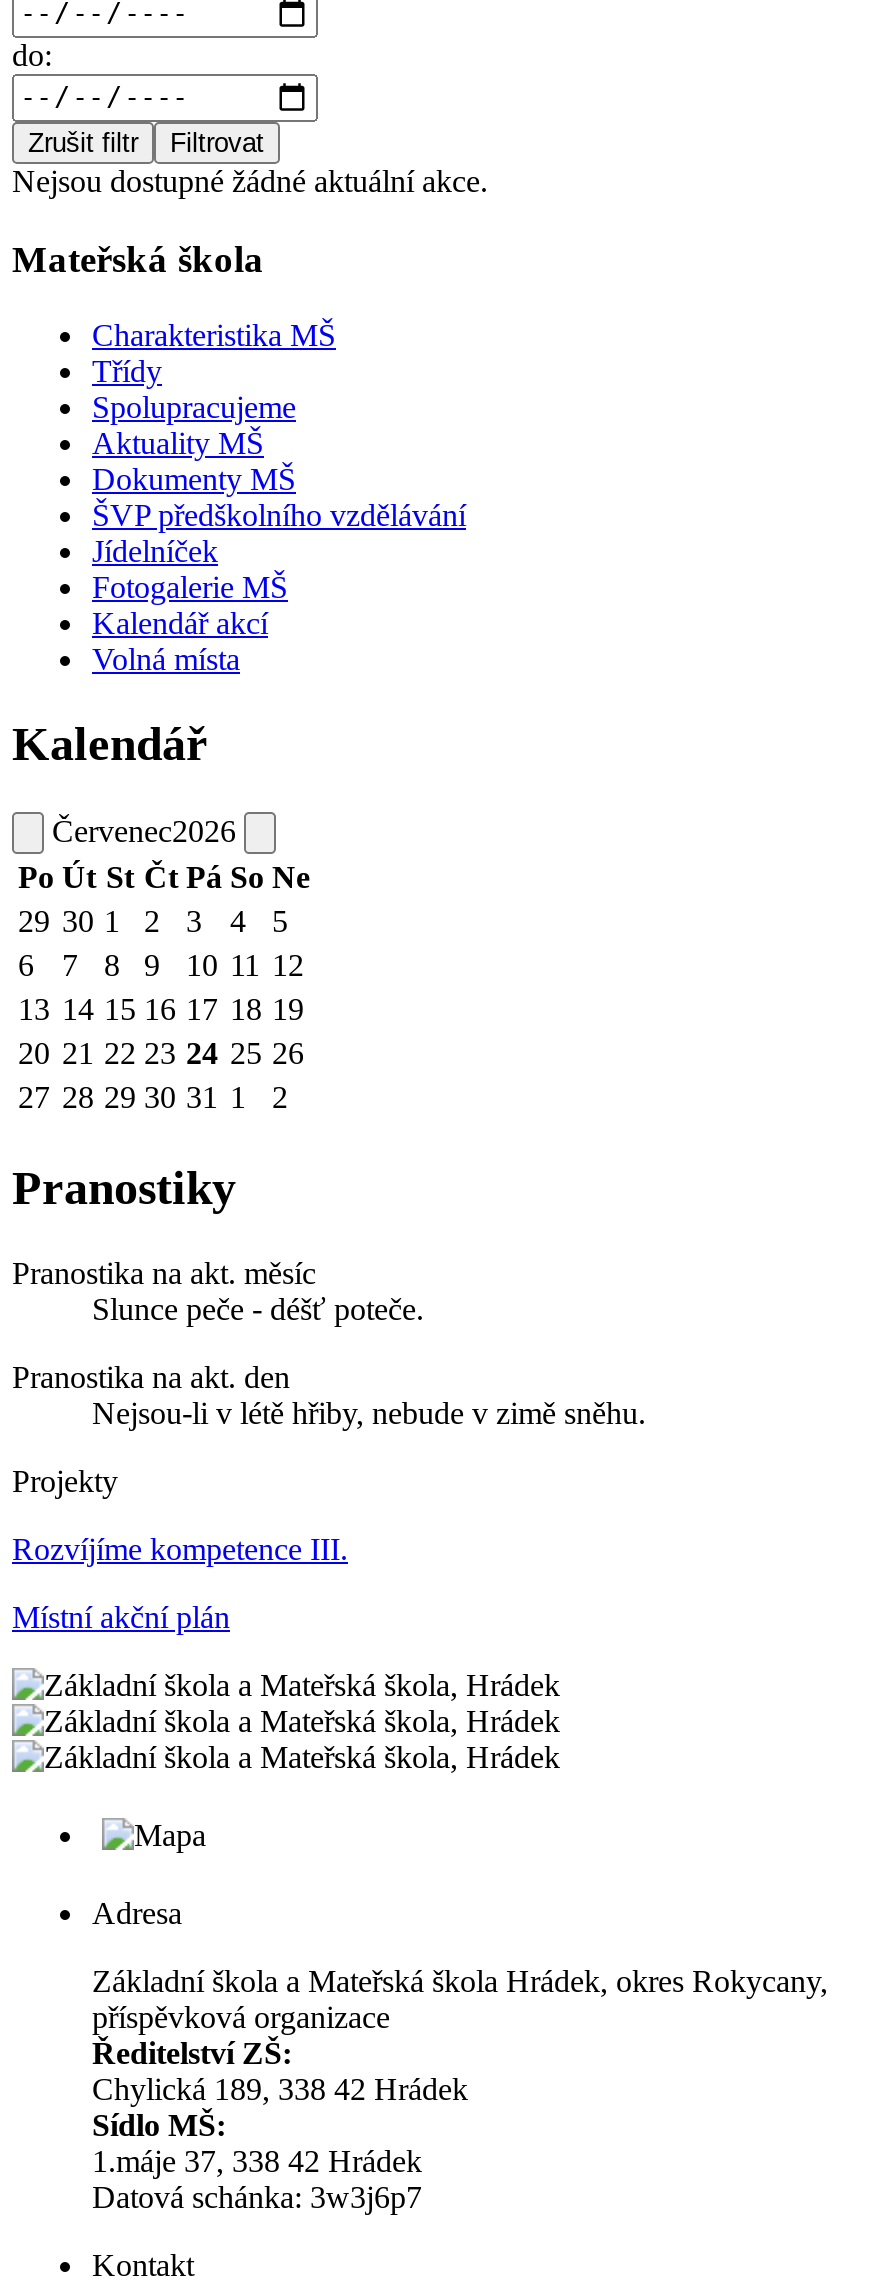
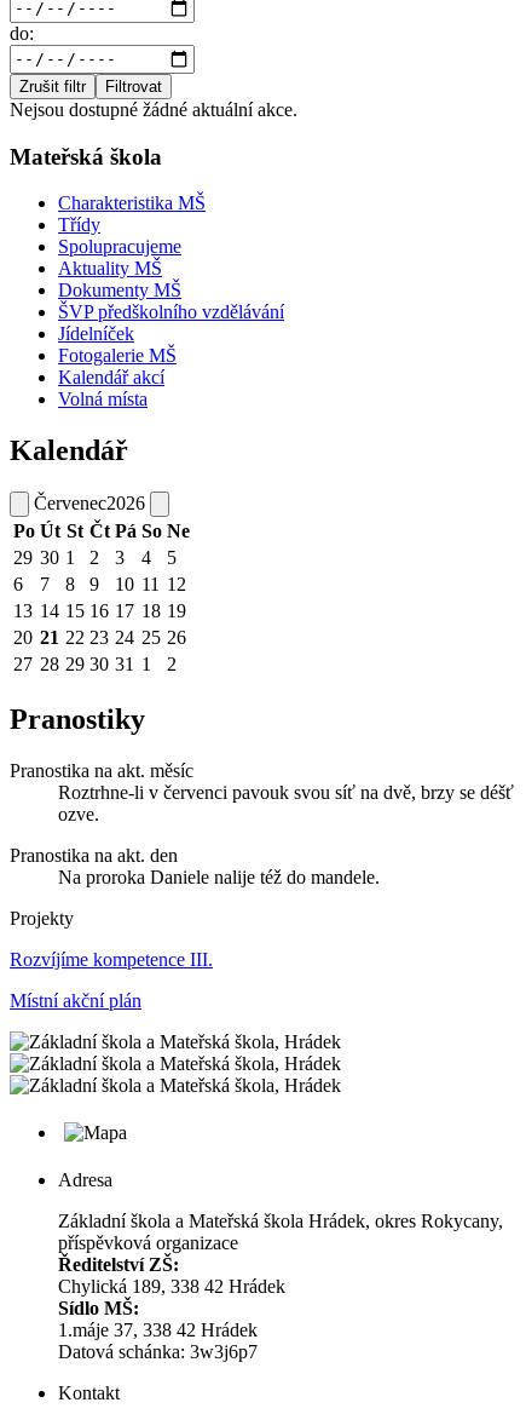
- Slunce peče - déšť poteče.
+ Roztrhne-li v červenci pavouk svou síť na dvě, brzy se déšť
+ ozve.

- Nejsou-li v létě hřiby, nebude v zimě sněhu.
+ Na proroka Daniele nalije též do mandele.
